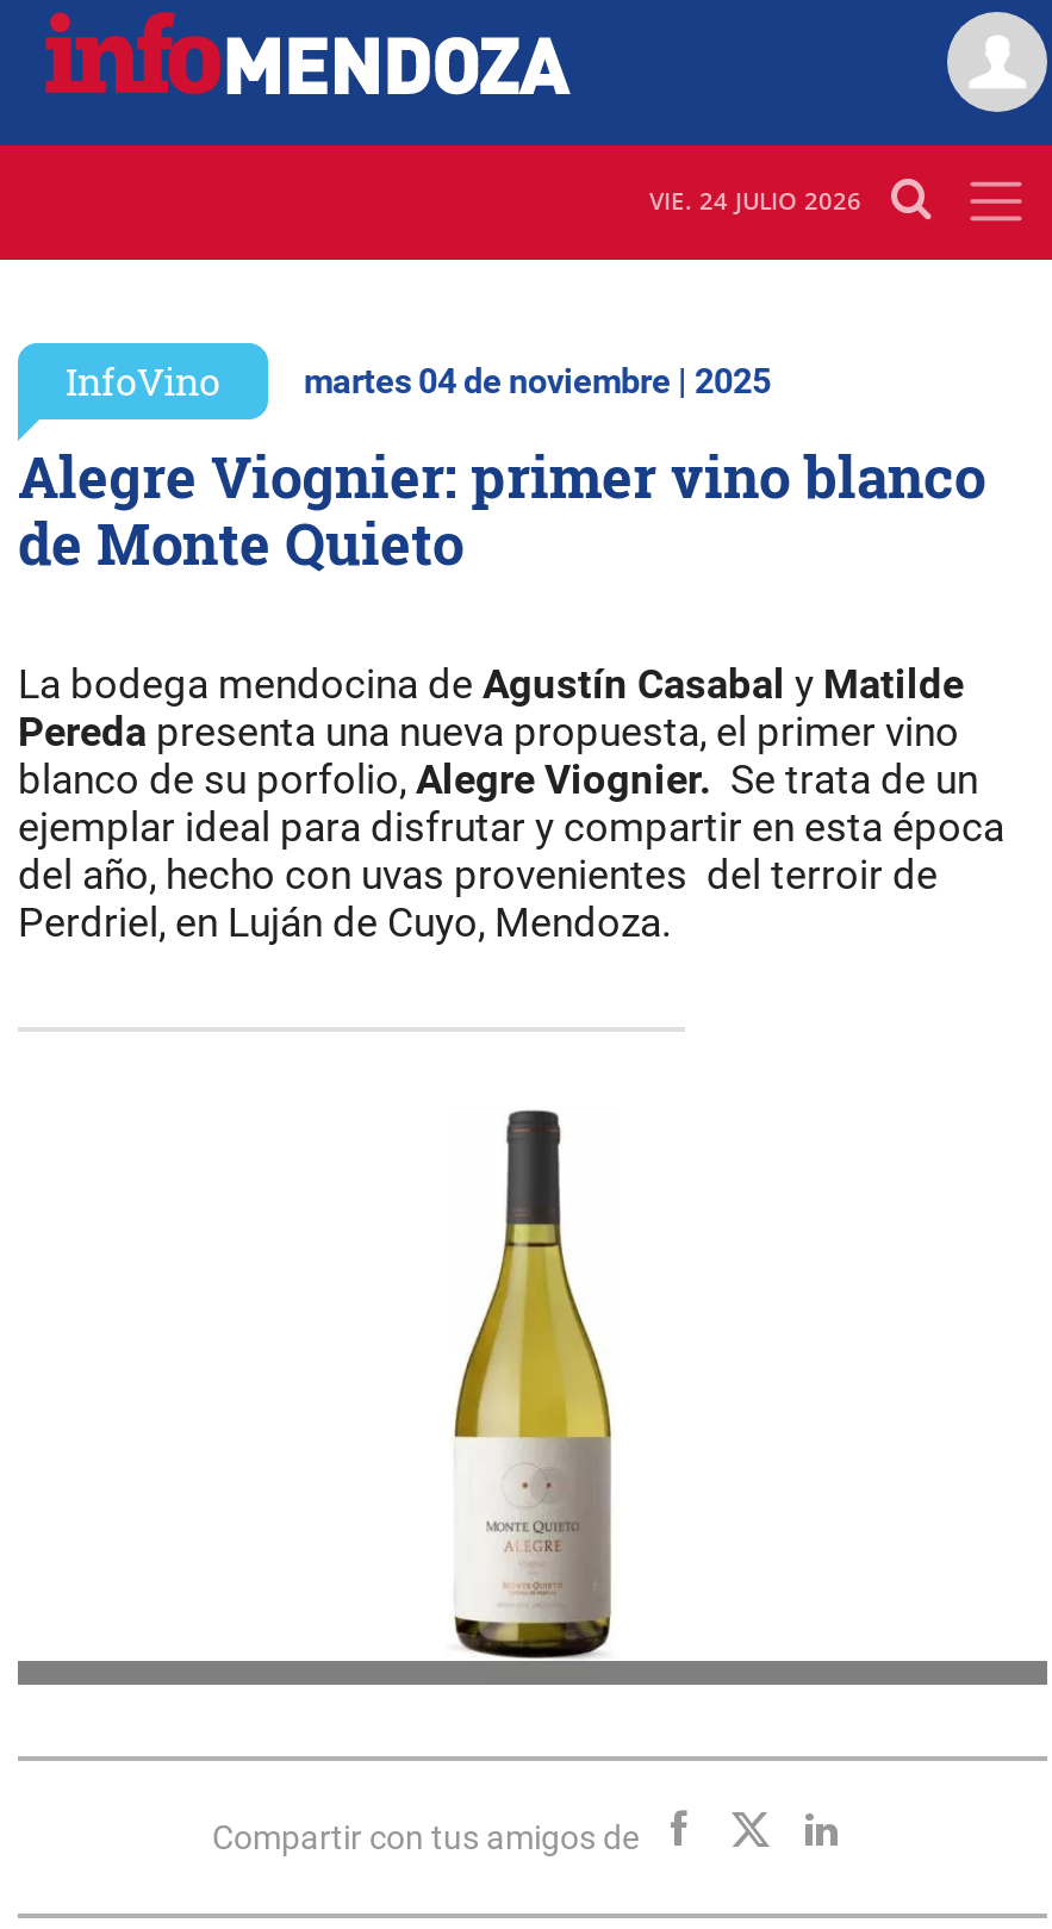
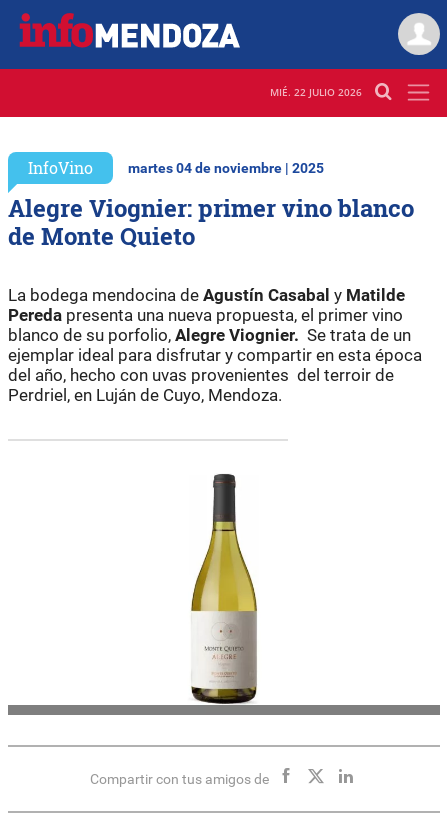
- VIE. 24 JULIO 2026
+ MIÉ. 22 JULIO 2026
